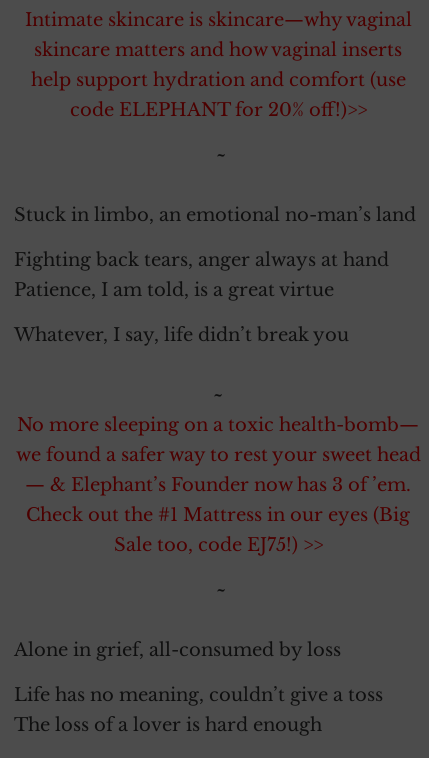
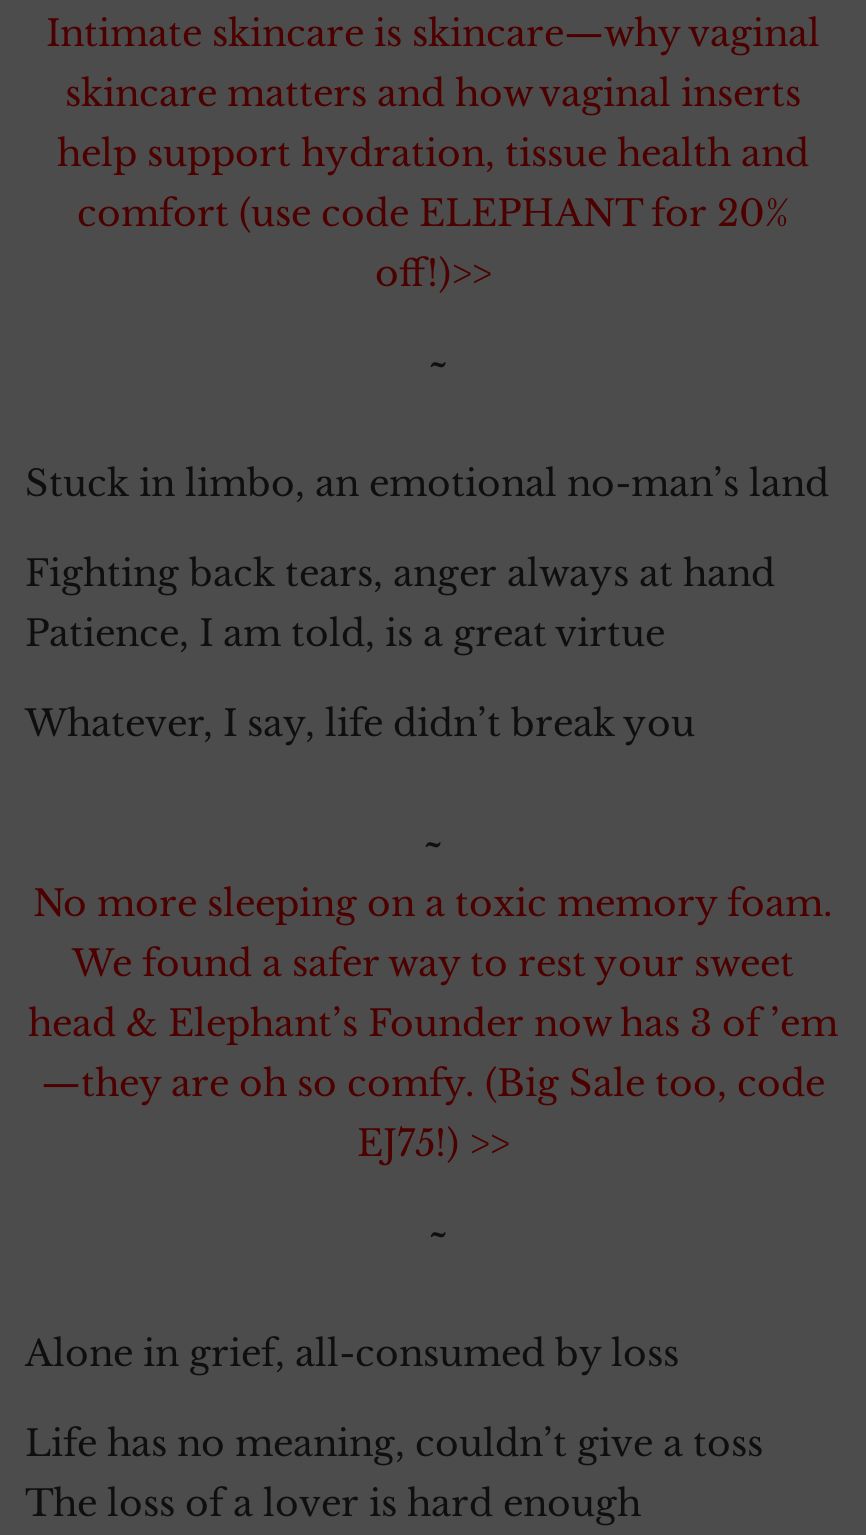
- help support hydration and comfort (use
- code ELEPHANT for 20% off!)>>
+ help support hydration, tissue health and
+ comfort (use code ELEPHANT for 20%
+ off!)>>

- No more sleeping on a toxic health-bomb—
- we found a safer way to rest your sweet head
- — & Elephant’s Founder now has 3 of ’em.
- Check out the #1 Mattress in our eyes (Big
- Sale too, code EJ75!) >>
+ No more sleeping on a toxic memory foam.
+ We found a safer way to rest your sweet
+ head & Elephant’s Founder now has 3 of ’em
+ —they are oh so comfy. (Big Sale too, code
+ EJ75!) >>
